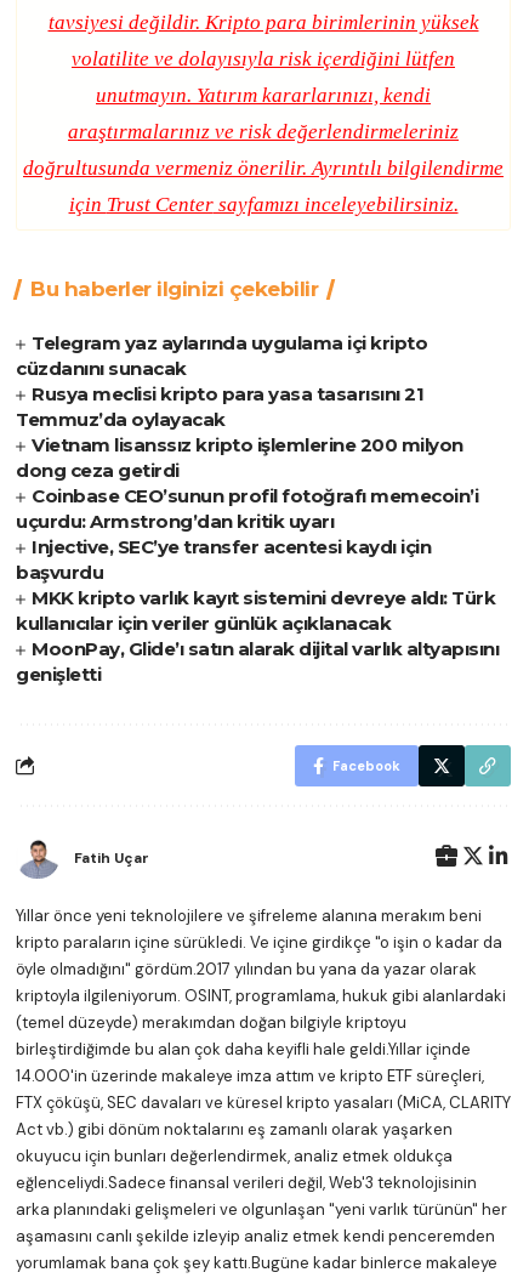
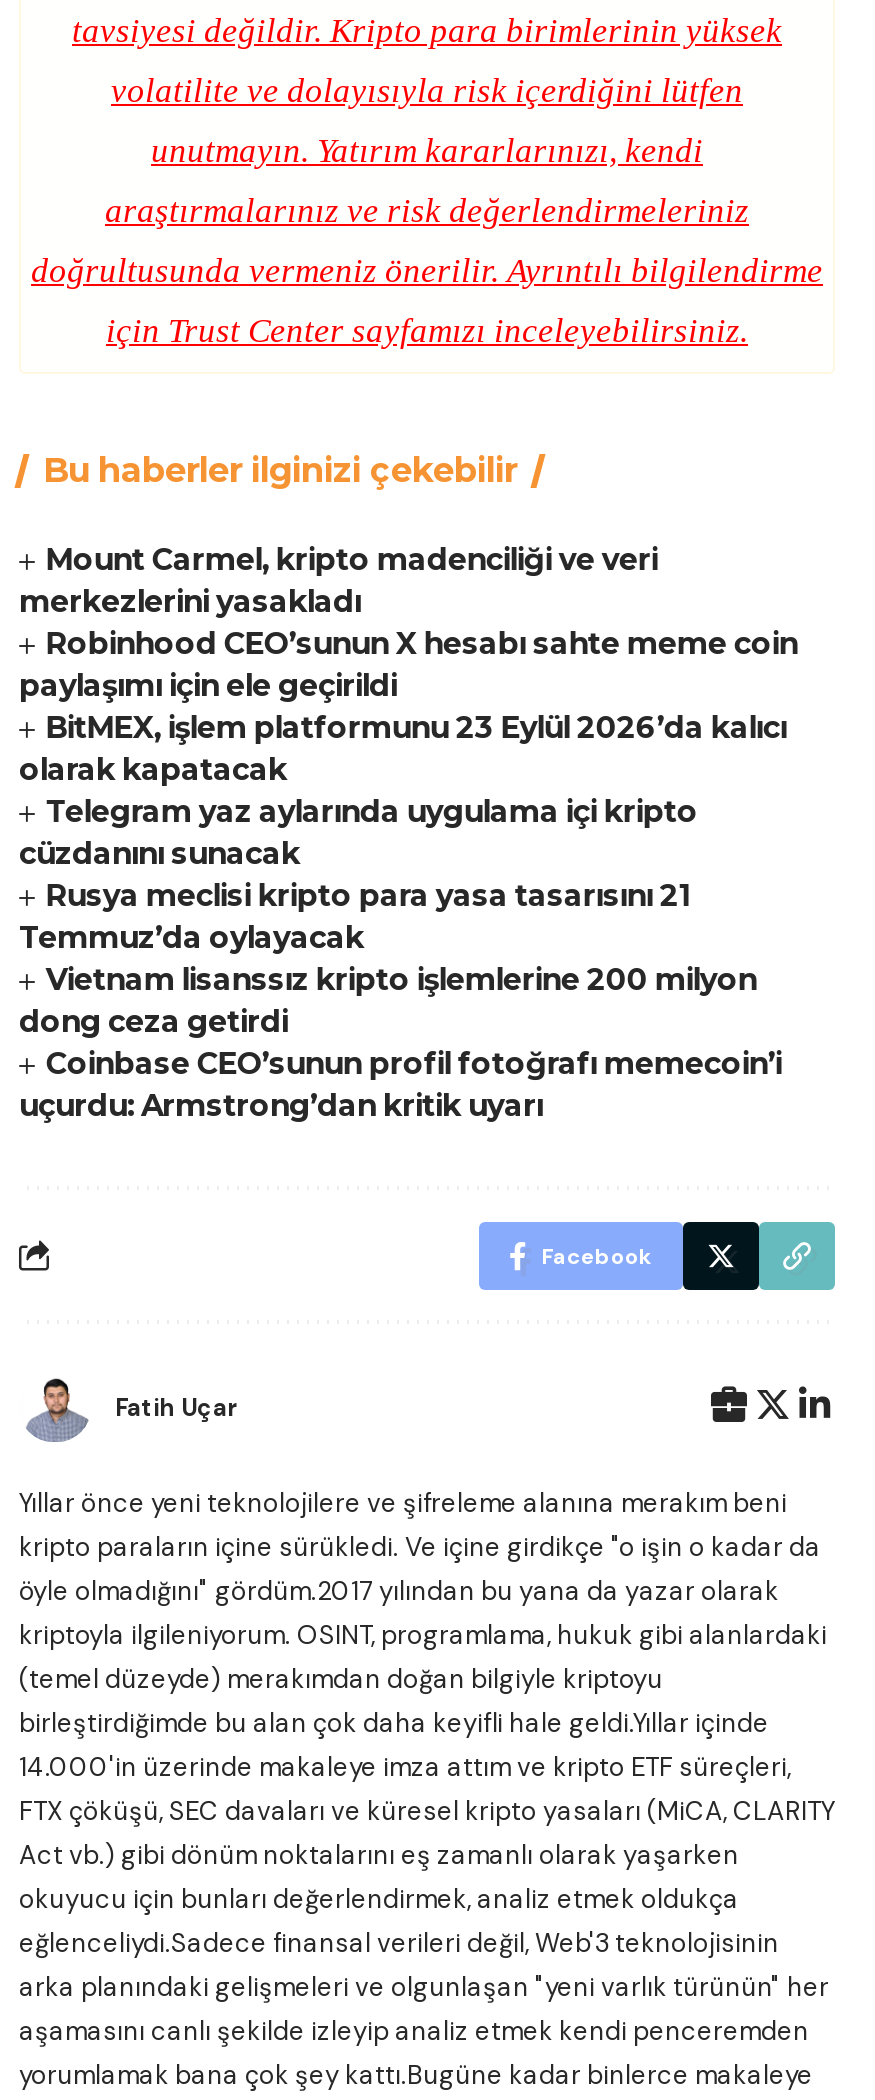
+ Mount Carmel, kripto madenciliği ve veri
+ merkezlerini yasakladı
+ Robinhood CEO’sunun X hesabı sahte meme coin
+ paylaşımı için ele geçirildi
+ BitMEX, işlem platformunu 23 Eylül 2026’da kalıcı
+ olarak kapatacak

moved down: Telegram yaz aylarında uygulama içi kripto | cüzdanını sunacak | Rusya meclisi kripto para yasa tasarısını 21 | Temmuz’da oylayacak | Vietnam lisanssız kripto işlemlerine 200 milyon | dong ceza getirdi | Coinbase CEO’sunun profil fotoğrafı memecoin’i | uçurdu: Armstrong’dan kritik uyarı

- Injective, SEC’ye transfer acentesi kaydı için
- başvurdu
- MKK kripto varlık kayıt sistemini devreye aldı: Türk
- kullanıcılar için veriler günlük açıklanacak
- MoonPay, Glide’ı satın alarak dijital varlık altyapısını
- genişletti
